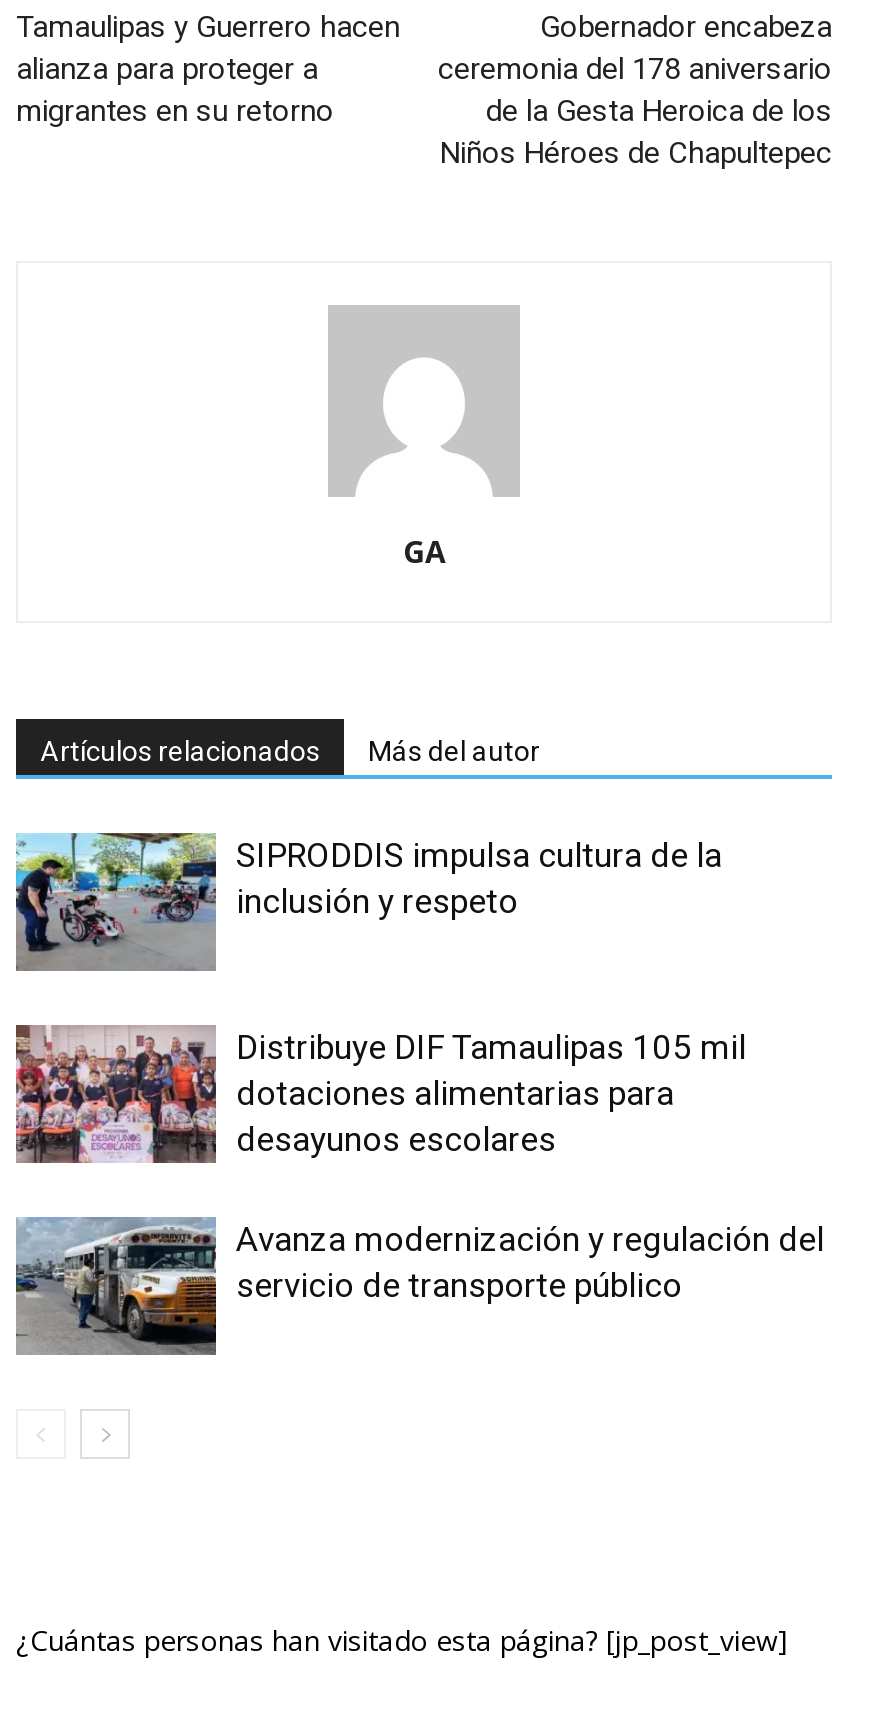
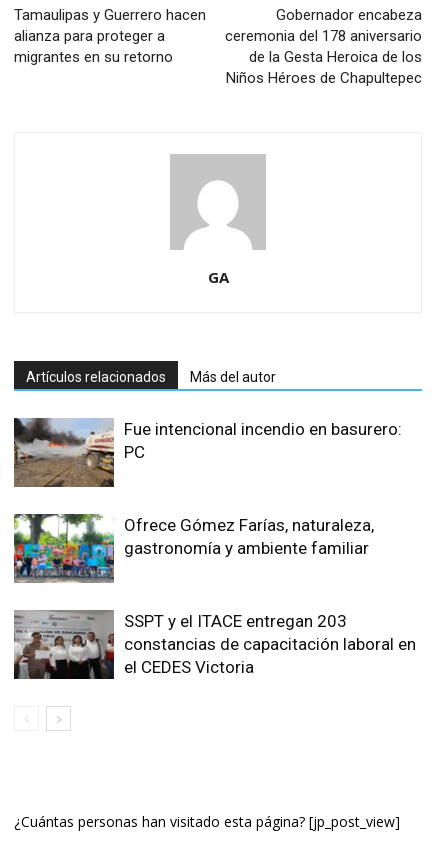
- [image]
- SIPRODDIS impulsa cultura de la
- inclusión y respeto
+ [image]
+ Fue intencional incendio en basurero:
+ PC

- [image]
- Distribuye DIF Tamaulipas 105 mil
- dotaciones alimentarias para
- desayunos escolares
+ [image]
+ Ofrece Gómez Farías, naturaleza,
+ gastronomía y ambiente familiar

- [image]
- Avanza modernización y regulación del
- servicio de transporte público
+ [image]
+ SSPT y el ITACE entregan 203
+ constancias de capacitación laboral en
+ el CEDES Victoria
